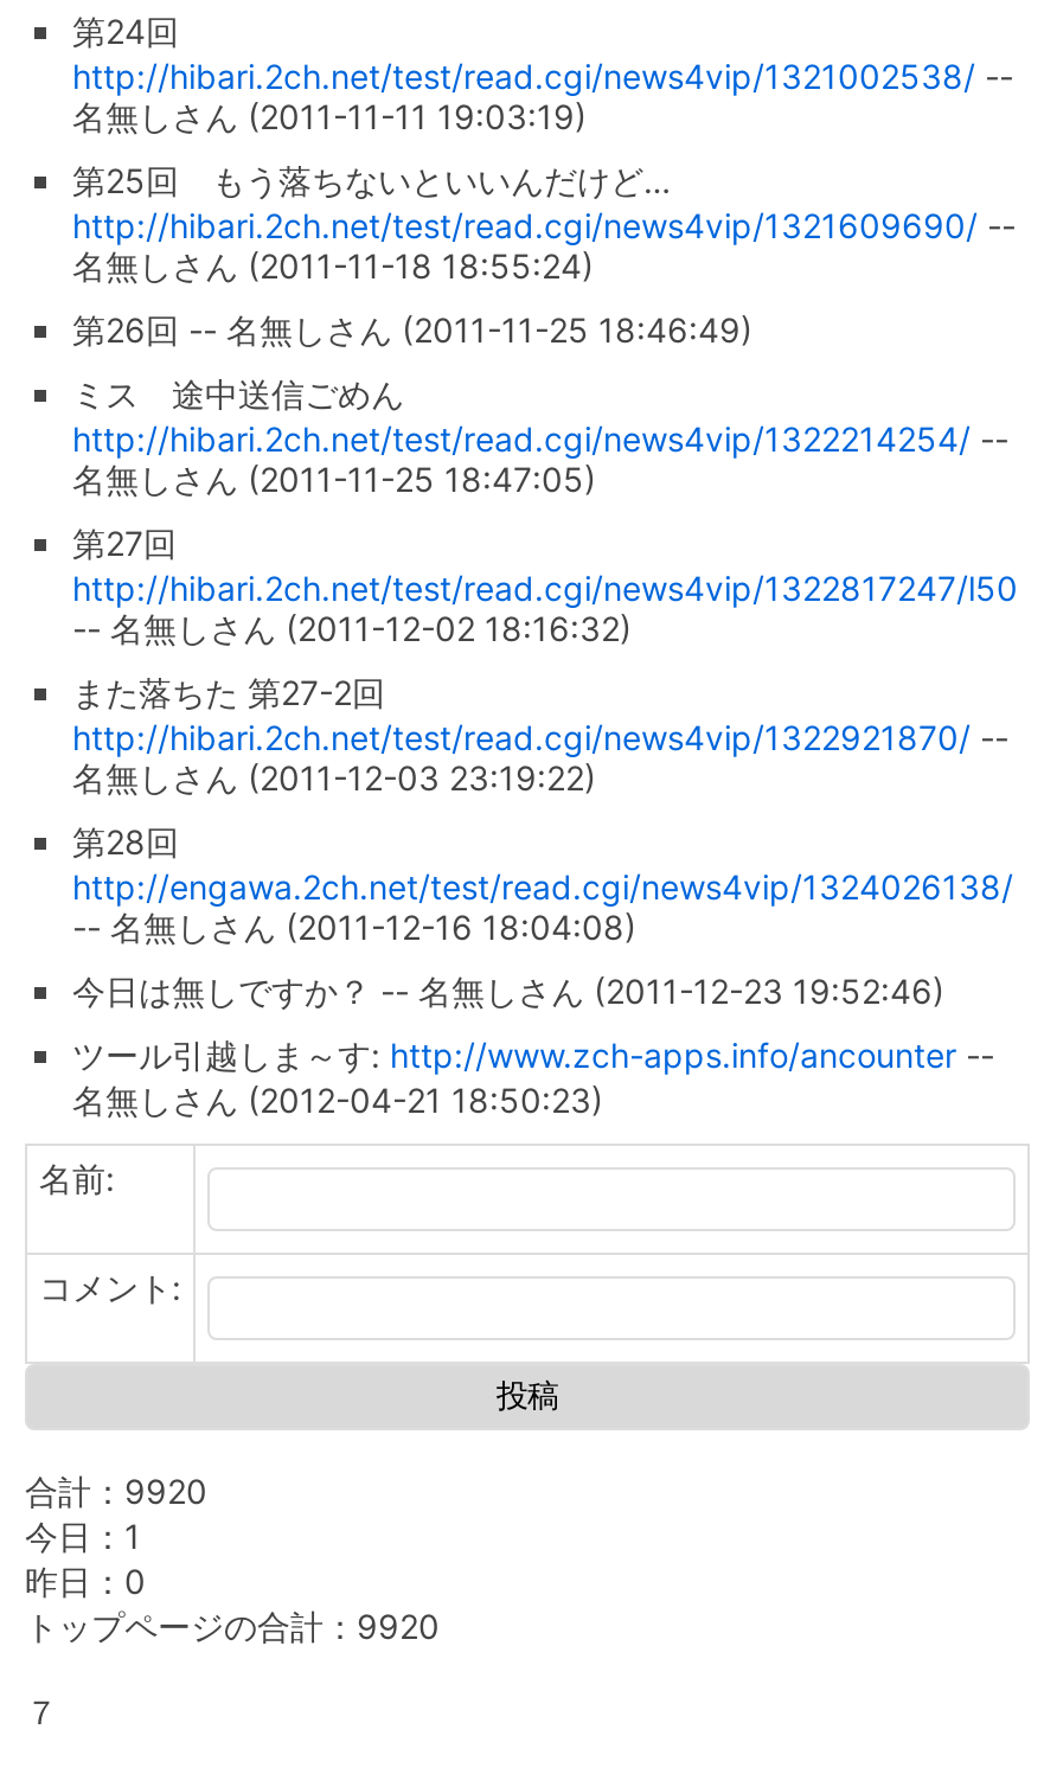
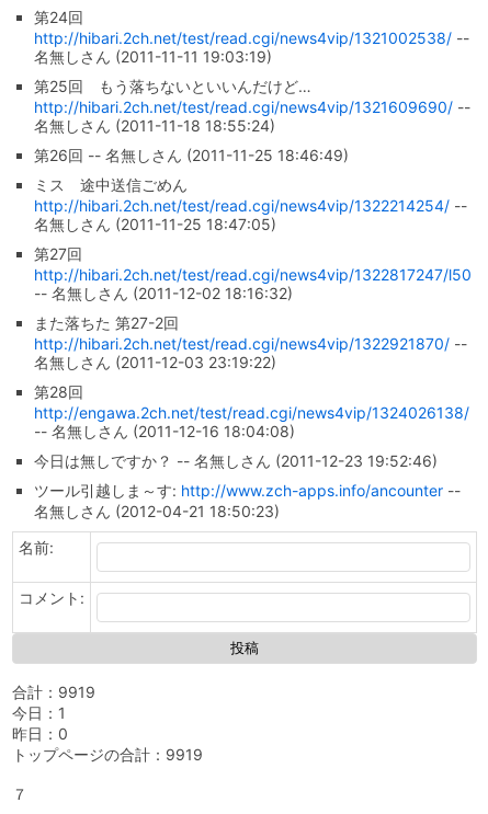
- 合計：9920
+ 合計：9919

- トップページの合計：9920
+ トップページの合計：9919
